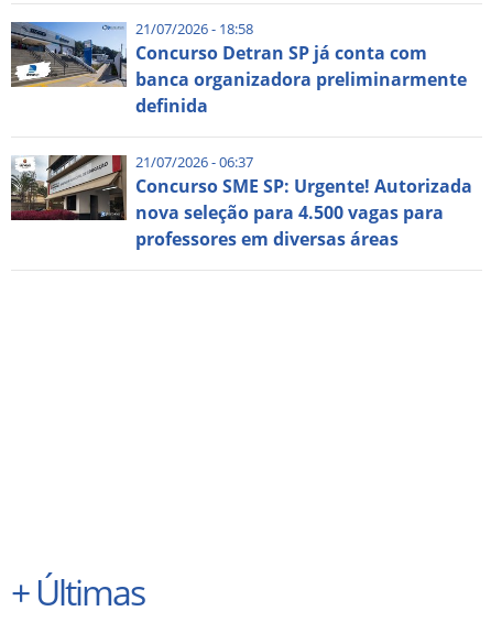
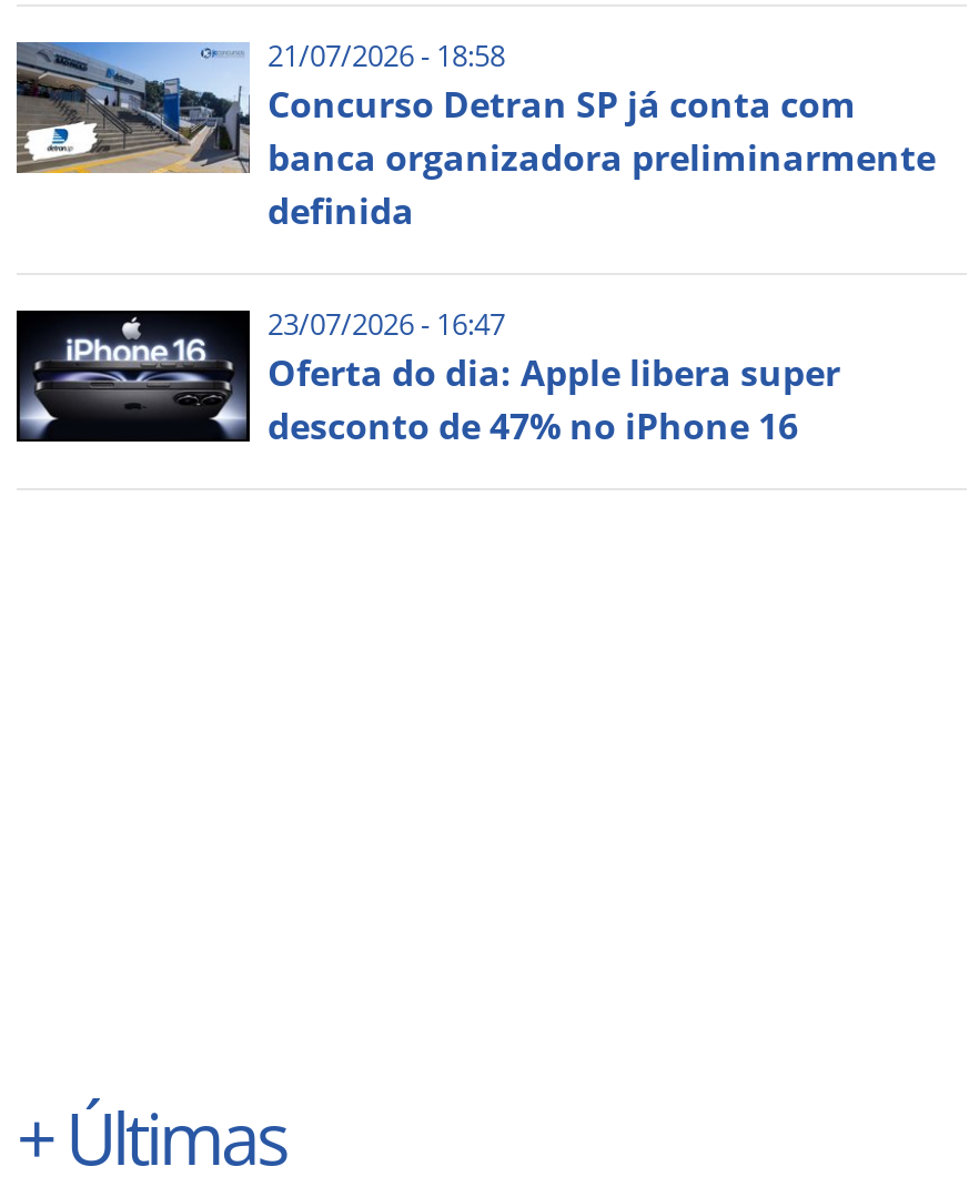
- [image]
- 21/07/2026 - 06:37
- Concurso SME SP: Urgente! Autorizada
- nova seleção para 4.500 vagas para
- professores em diversas áreas
+ [image]
+ 23/07/2026 - 16:47
+ Oferta do dia: Apple libera super
+ desconto de 47% no iPhone 16
